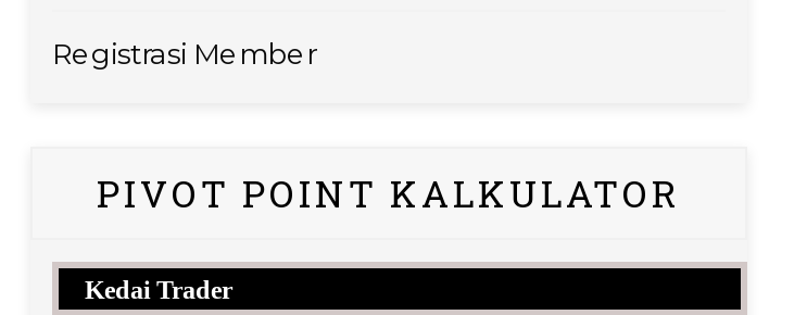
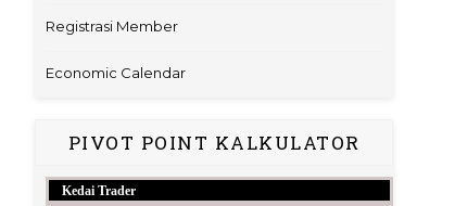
+ Economic Calendar
